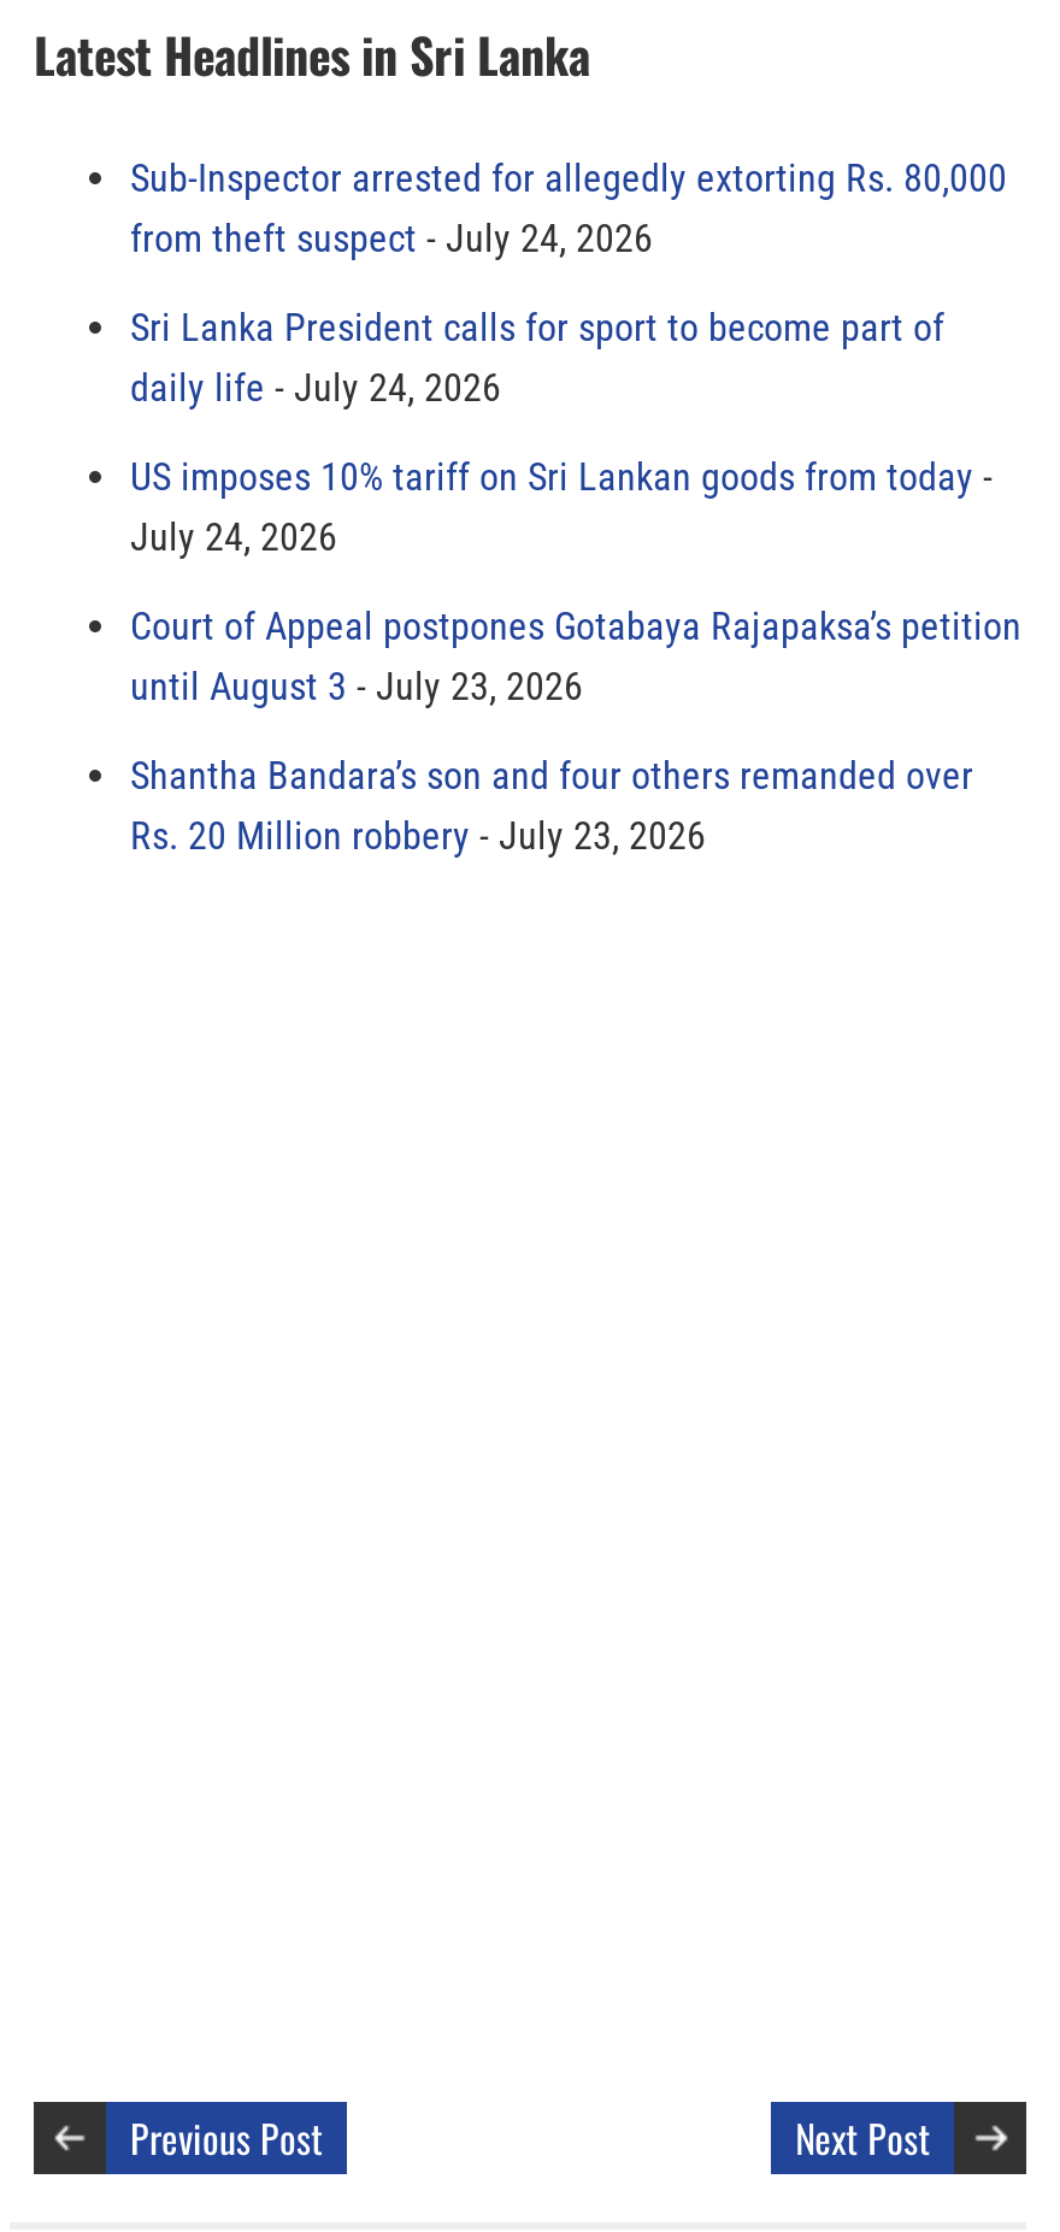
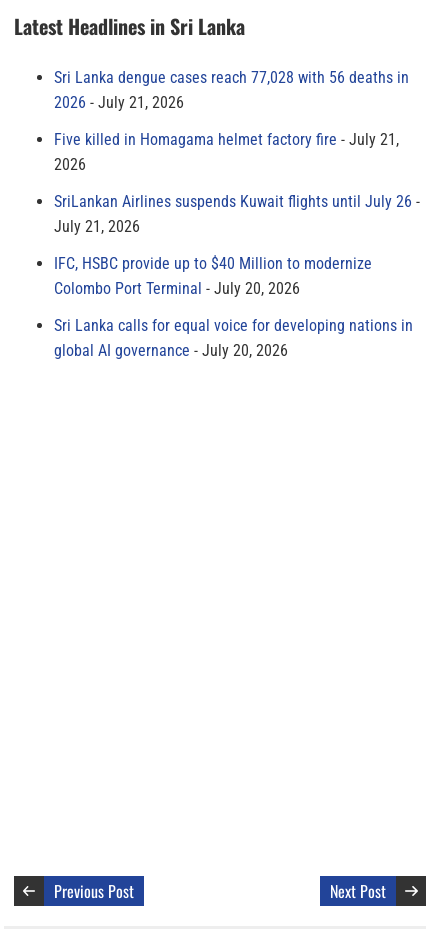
- Sub-Inspector arrested for allegedly extorting Rs. 80,000
- from theft suspect
- July 24, 2026
+ Sri Lanka dengue cases reach 77,028 with 56 deaths in
+ 2026
+ July 21, 2026

- Sri Lanka President calls for sport to become part of
- daily life
- July 24, 2026
+ Five killed in Homagama helmet factory fire
+ July 21,
+ 2026

- US imposes 10% tariff on Sri Lankan goods from today
- July 24, 2026
+ SriLankan Airlines suspends Kuwait flights until July 26
+ July 21, 2026

- Court of Appeal postpones Gotabaya Rajapaksa’s petition
- until August 3
- July 23, 2026
+ IFC, HSBC provide up to $40 Million to modernize
+ Colombo Port Terminal
+ July 20, 2026

- Shantha Bandara’s son and four others remanded over
- Rs. 20 Million robbery
- July 23, 2026
+ Sri Lanka calls for equal voice for developing nations in
+ global AI governance
+ July 20, 2026
